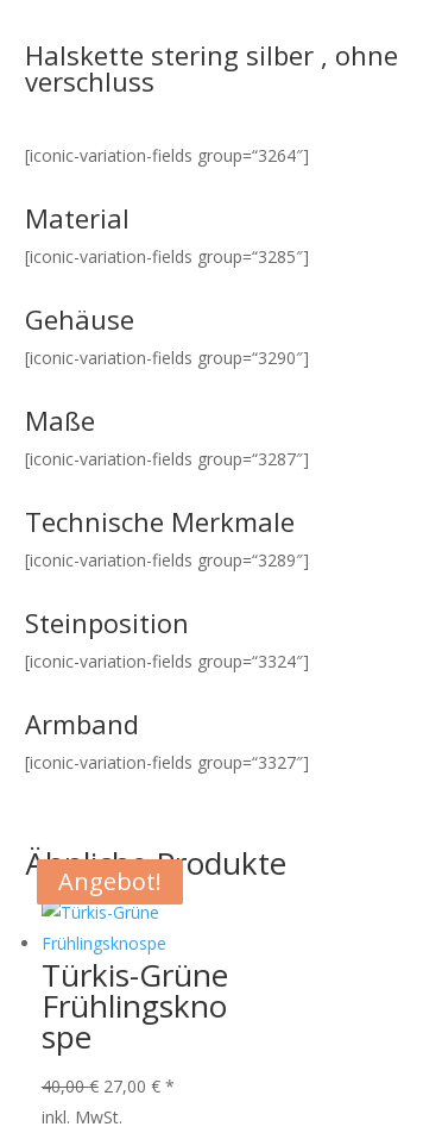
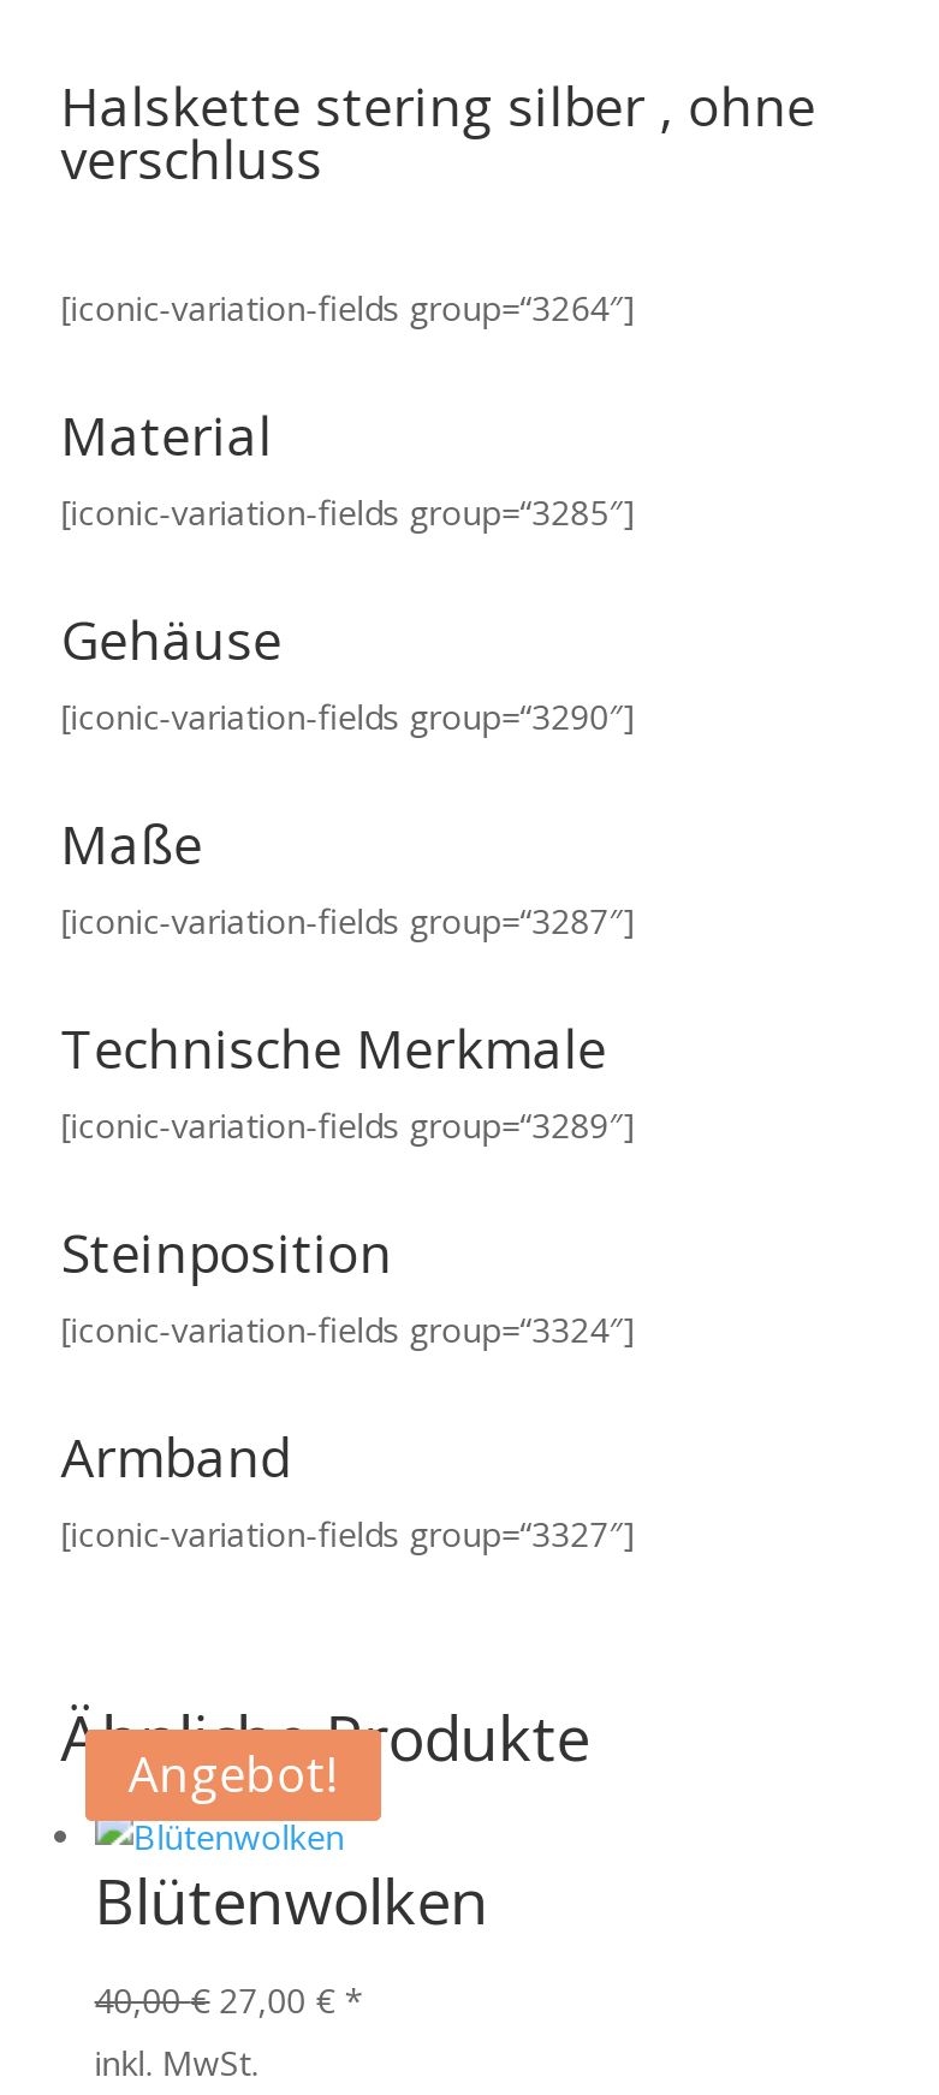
- Türkis-Grüne
- Frühlingskno
- spe
+ Blütenwolken
